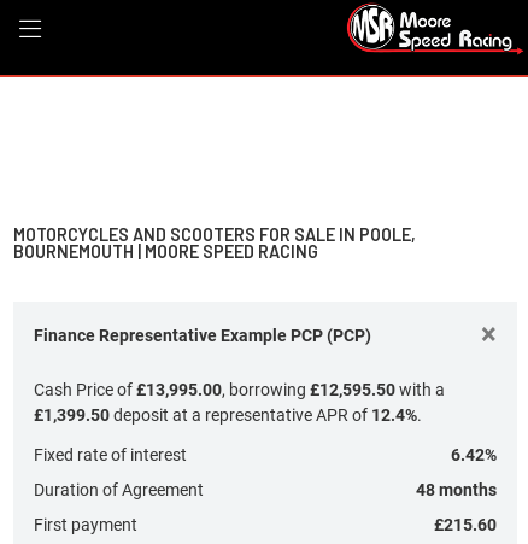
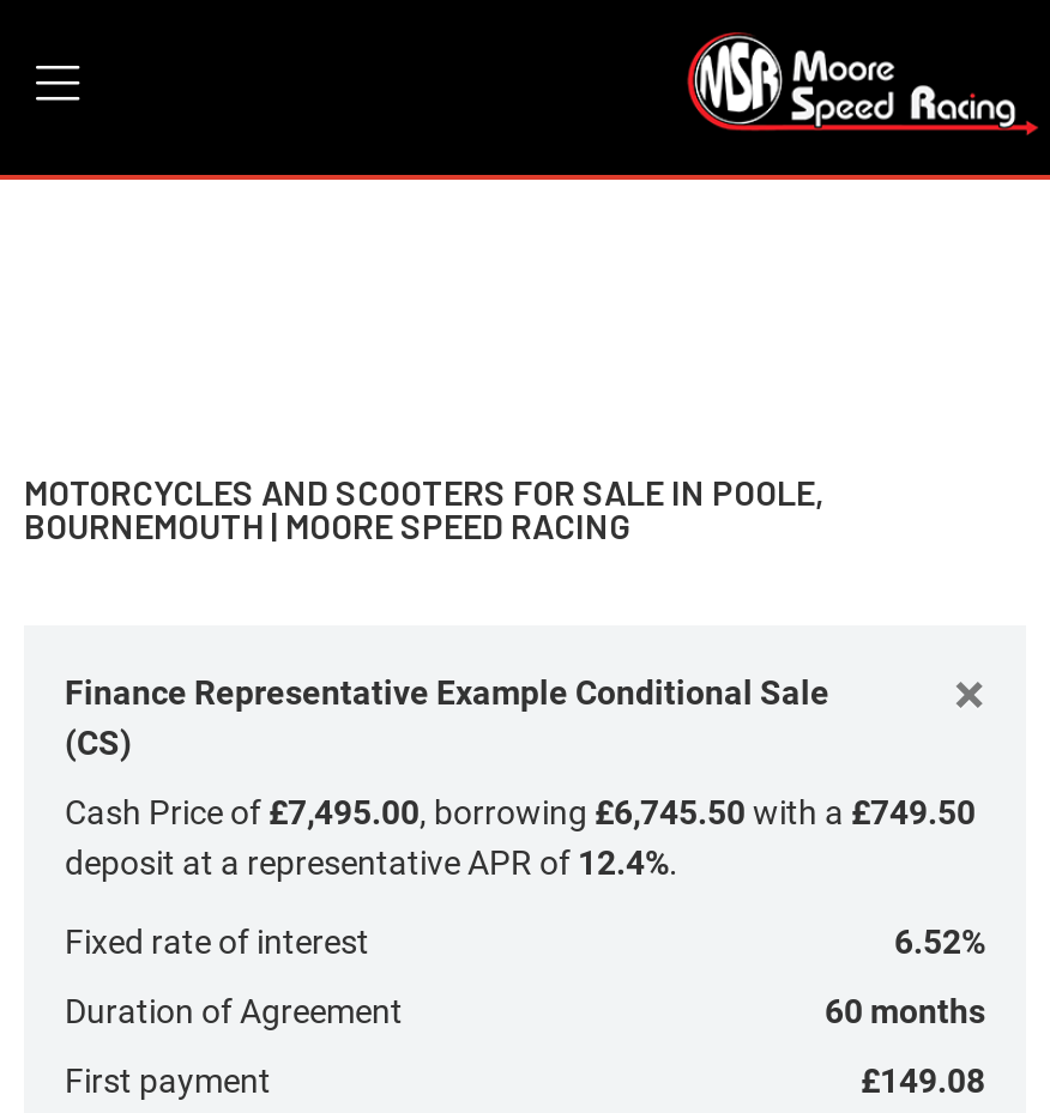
- Finance Representative Example PCP (PCP)
+ Finance Representative Example Conditional Sale
+ (CS)

- Cash Price of £13,995.00, borrowing £12,595.50with a
- £1,399.50 deposit at a representative APR of 12.4%.
+ Cash Price of £7,495.00, borrowing £6,745.50 with a £749.50
+ deposit at a representative APR of 12.4%.

- 6.42%
+ 6.52%

- 48 months
+ 60 months

- £215.60
+ £149.08
